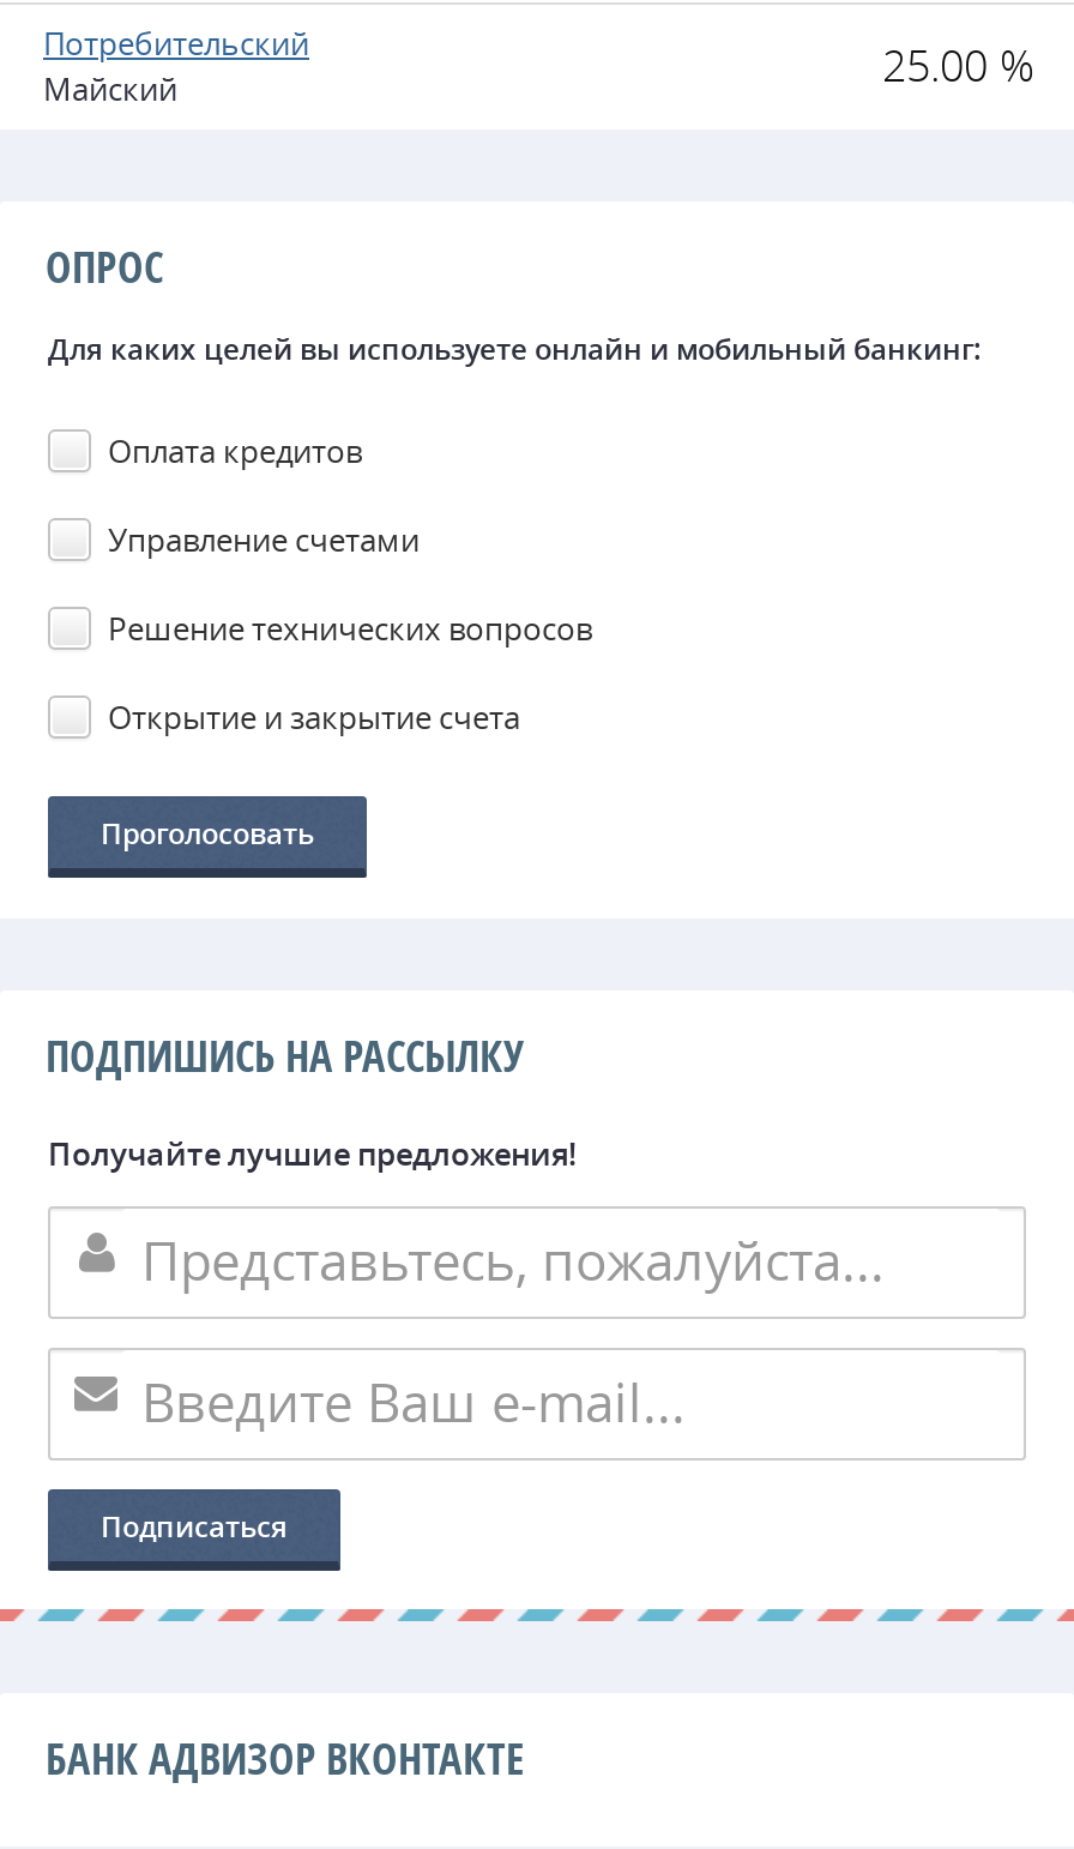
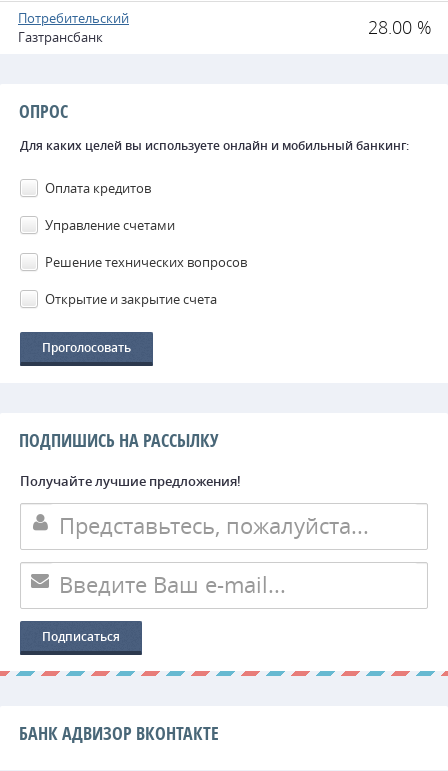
- Майский
- 25.00 %
+ Газтрансбанк
+ 28.00 %
